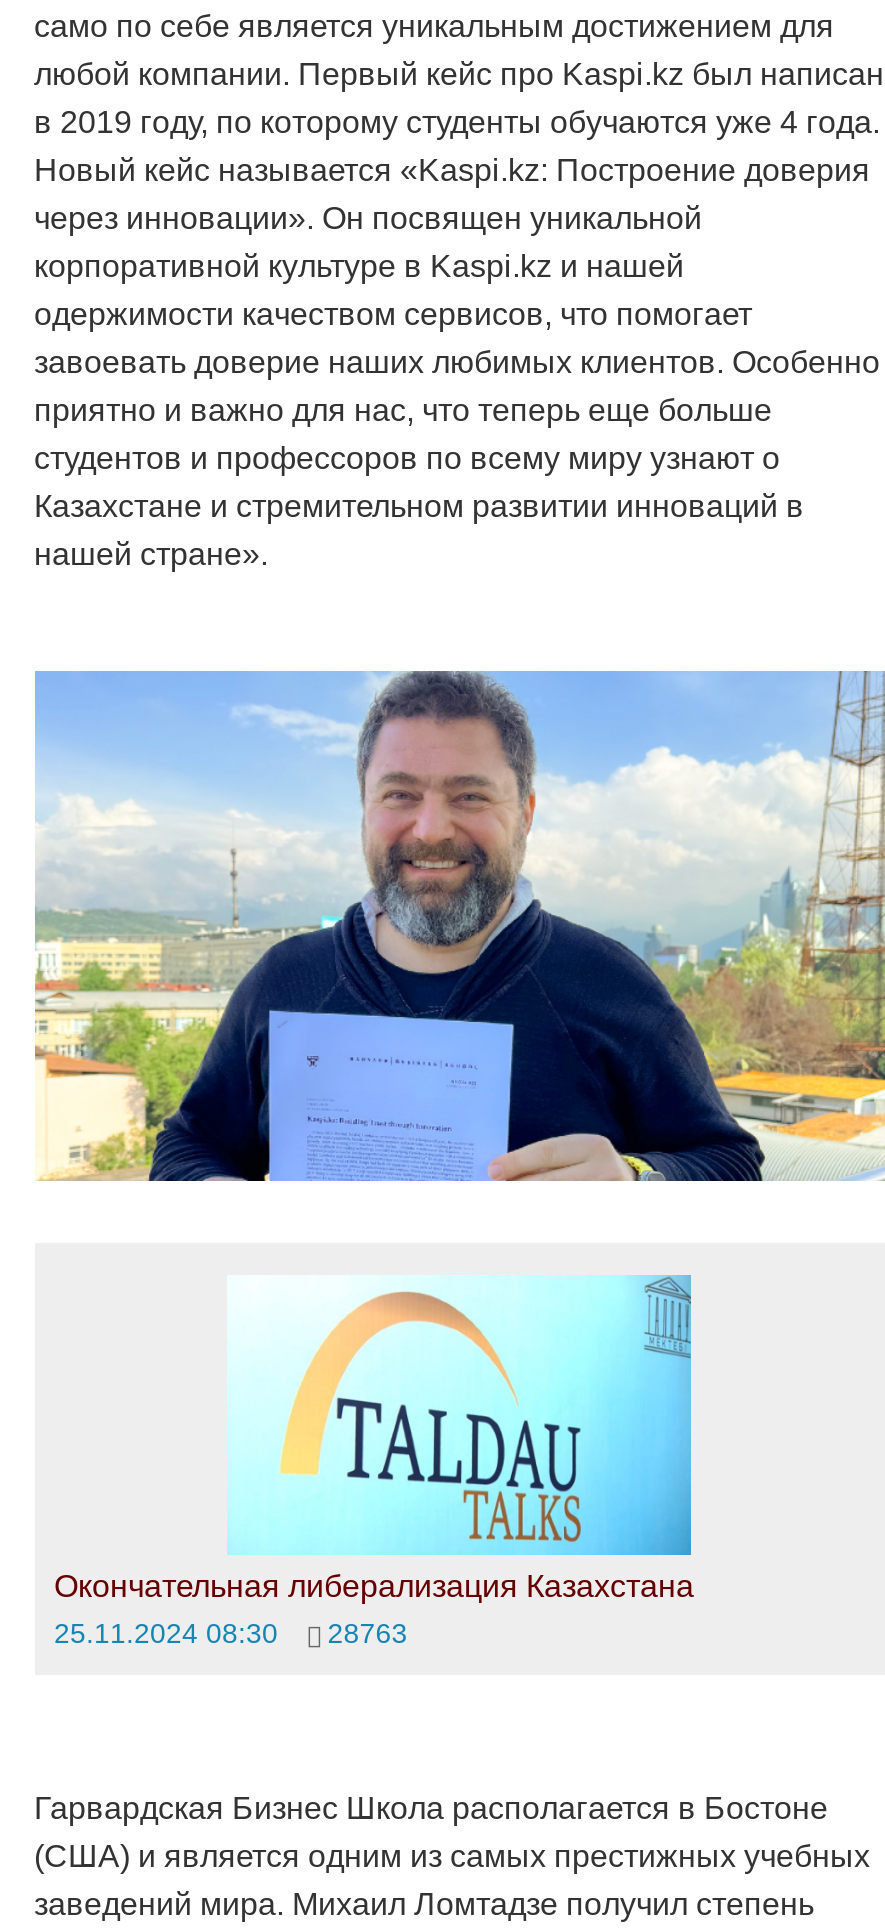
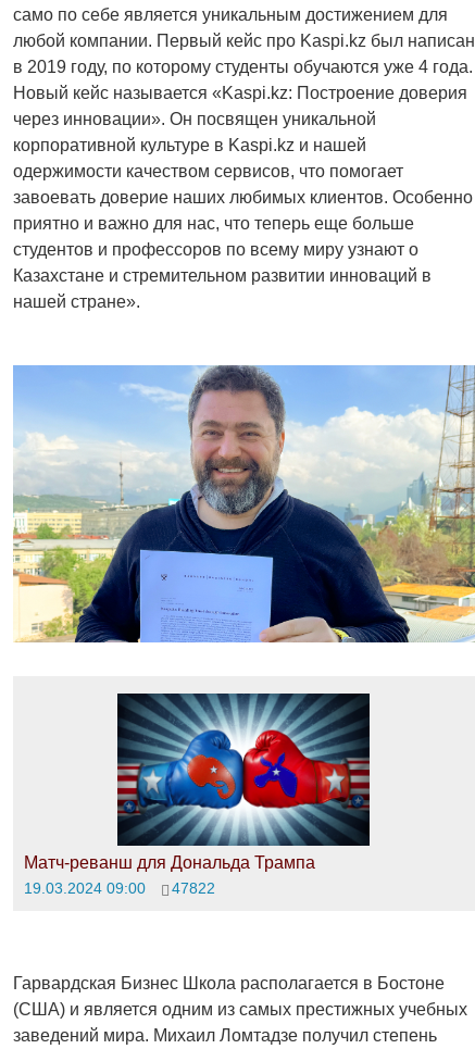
- [image]
- Окончательная либерализация Казахстана
- 25.11.2024 08:30
- 28763
+ [image]
+ Матч-реванш для Дональда Трампа
+ 19.03.2024 09:00
+ 47822
